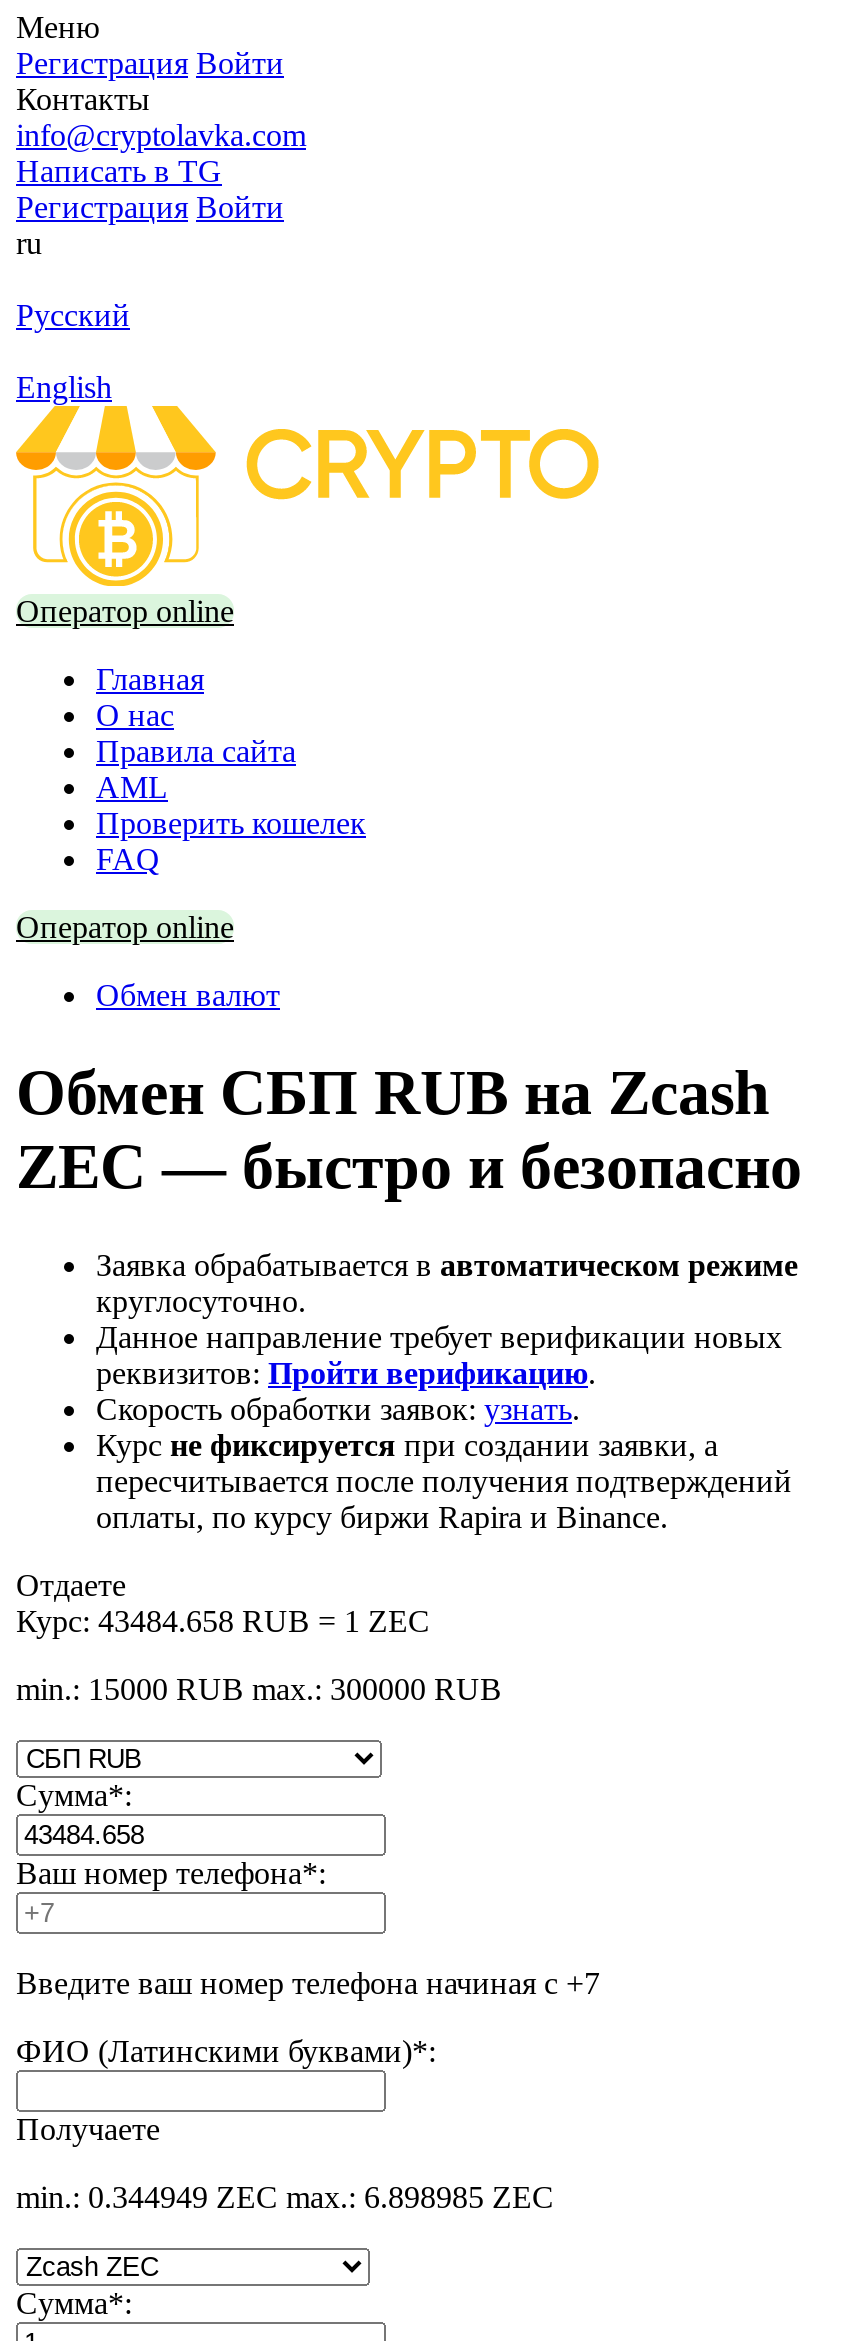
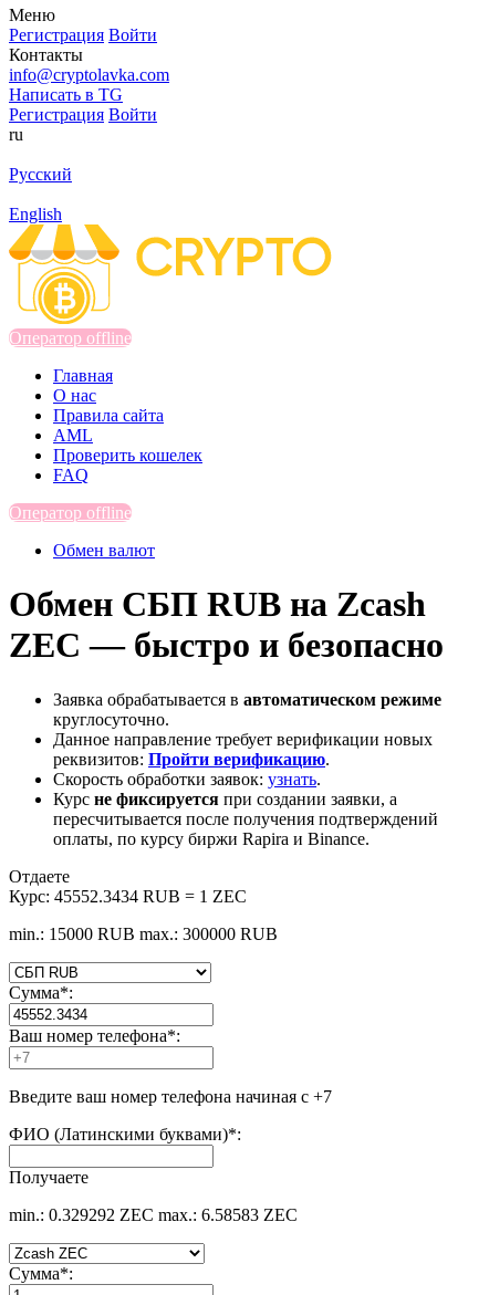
- Оператор online
+ Оператор offline

- Оператор online
+ Оператор offline

- Курс: 43484.658 RUB = 1 ZEC
+ Курс: 45552.3434 RUB = 1 ZEC

- min.: 0.344949 ZEC max.: 6.898985 ZEC
+ min.: 0.329292 ZEC max.: 6.58583 ZEC
